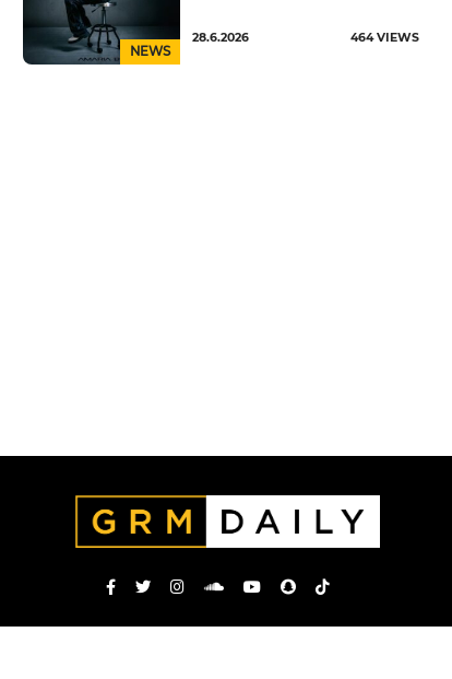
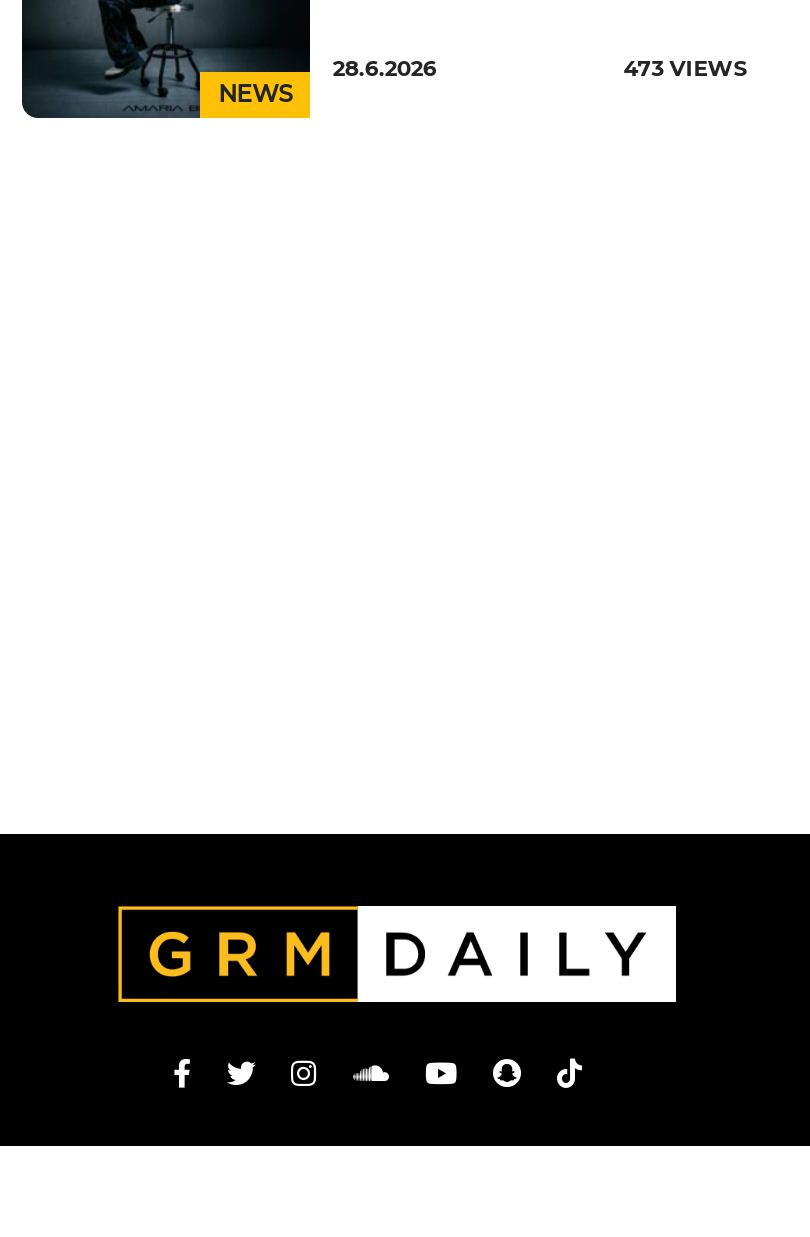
- 464 VIEWS
+ 473 VIEWS
